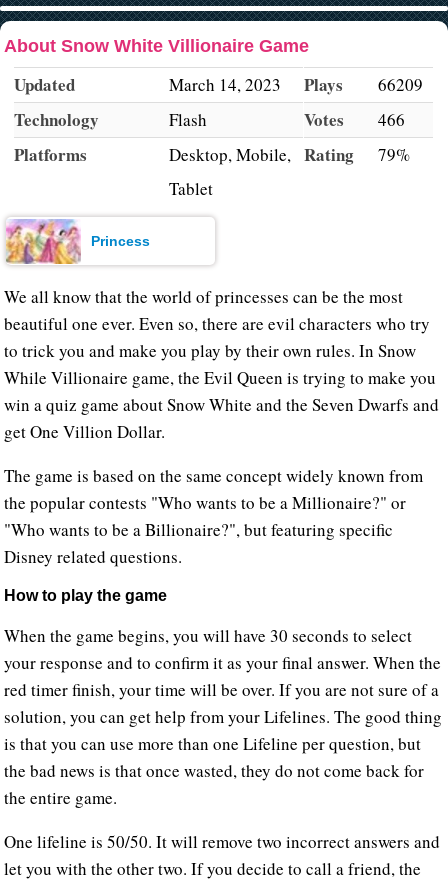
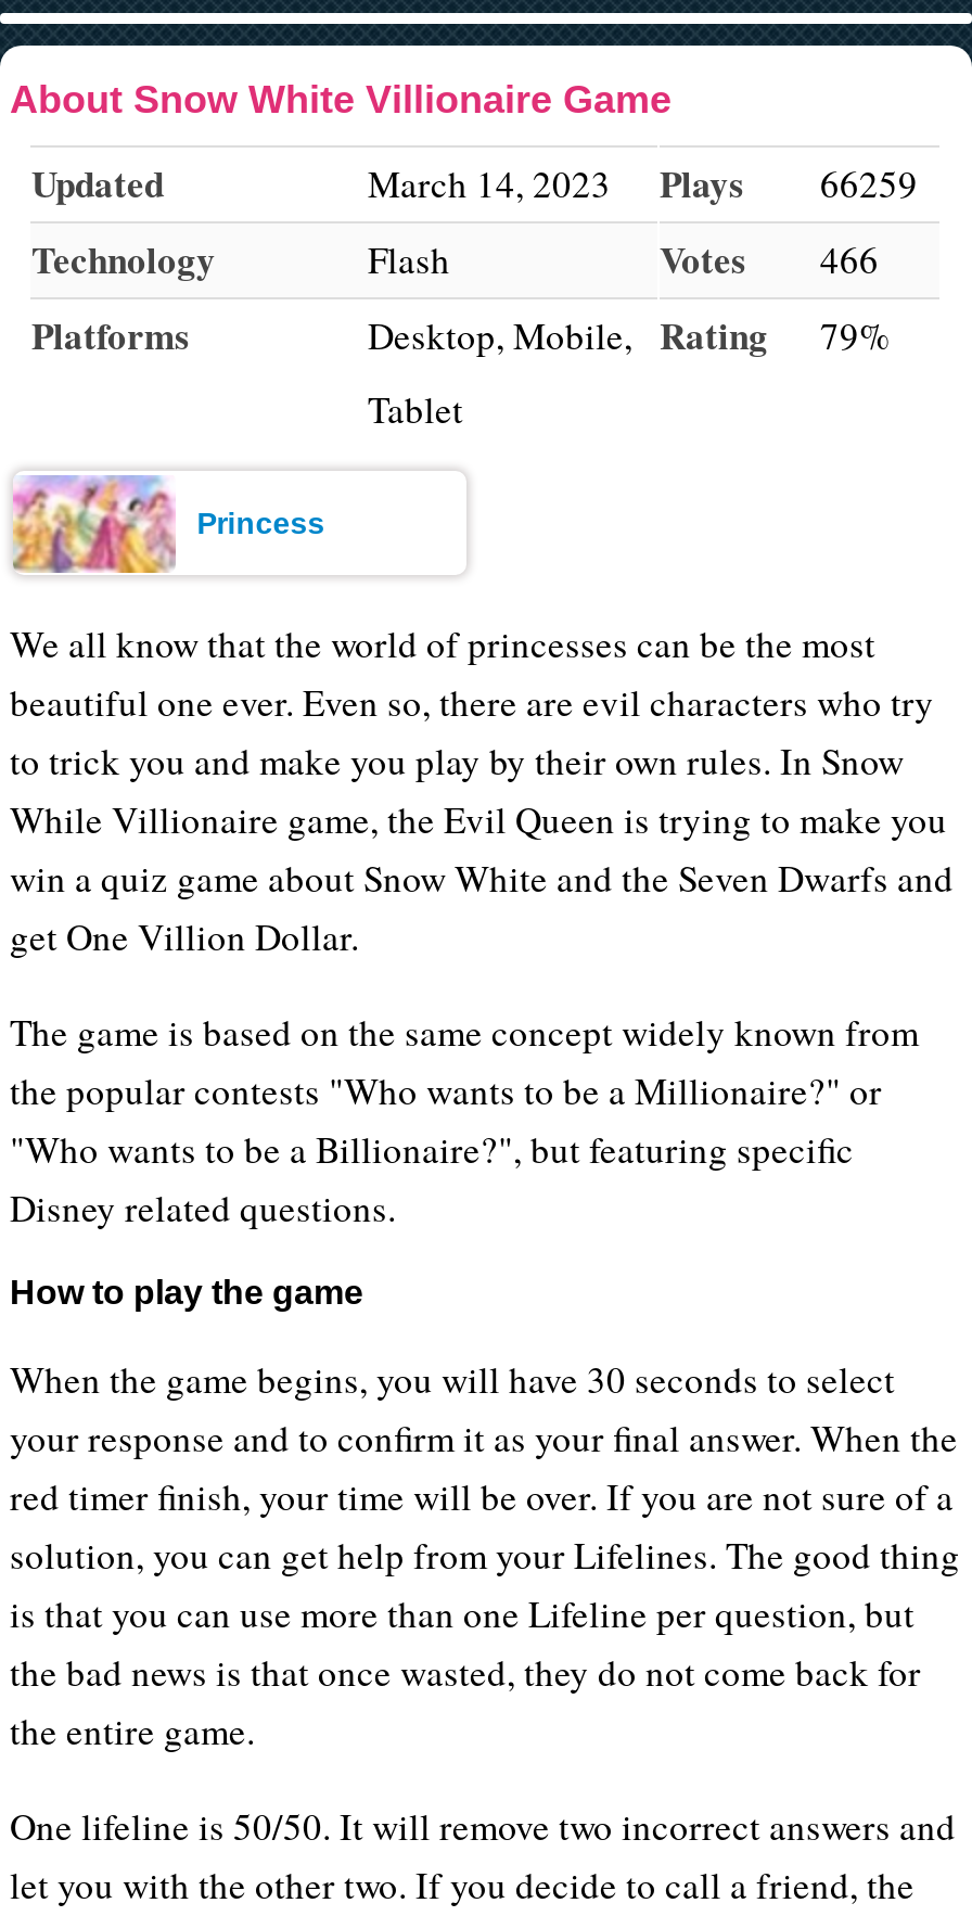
- March 14, 2023 Plays 66209
+ March 14, 2023 Plays 66259
